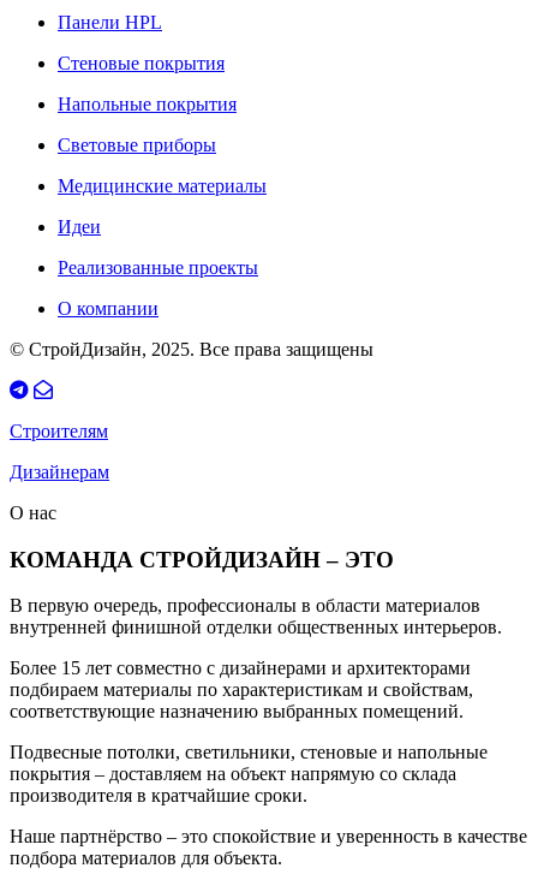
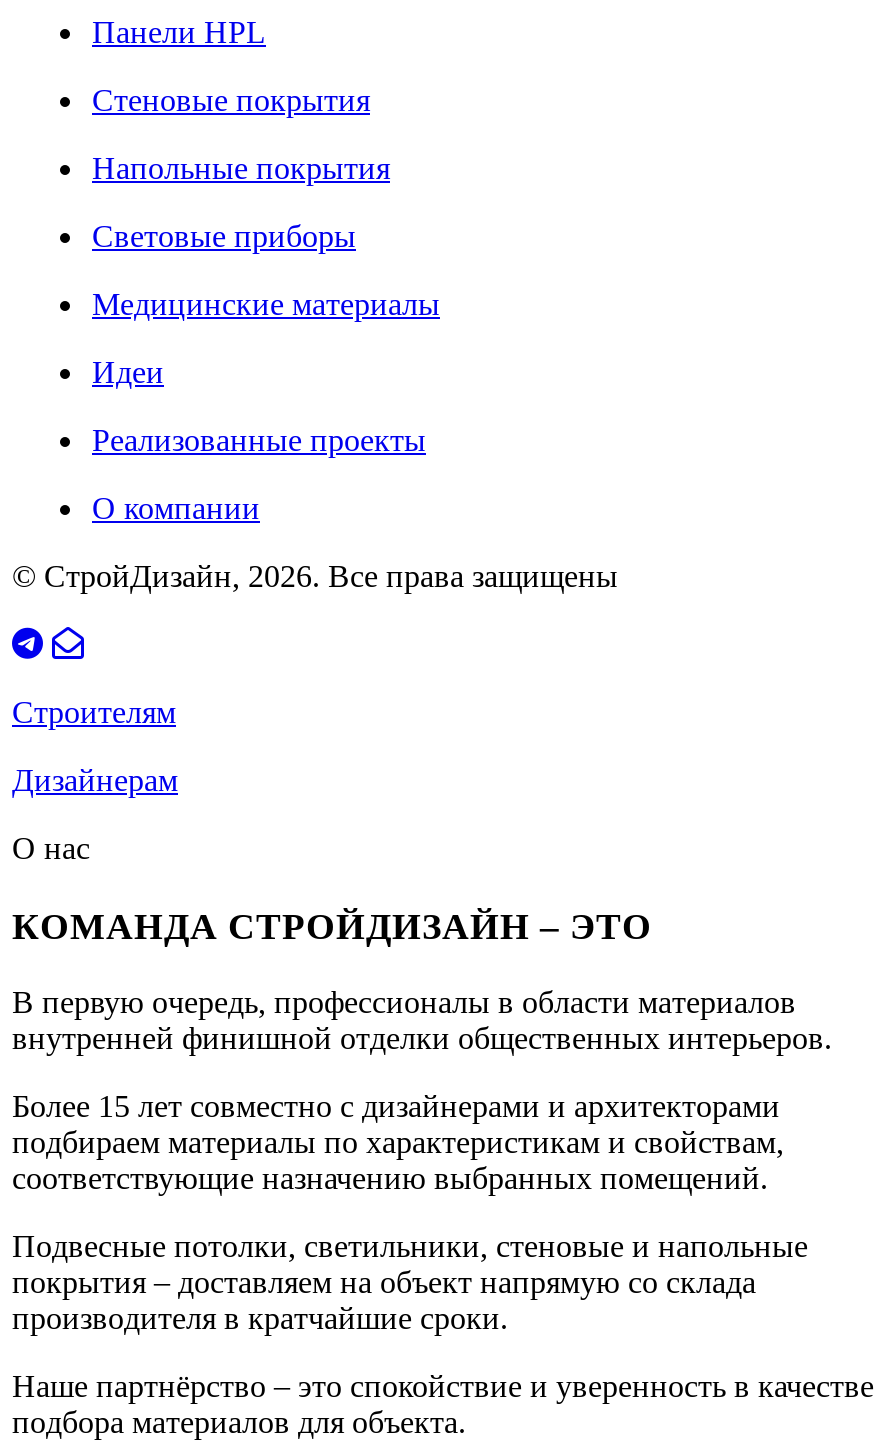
- © СтройДизайн, 2025. Все права защищены
+ © СтройДизайн, 2026. Все права защищены
